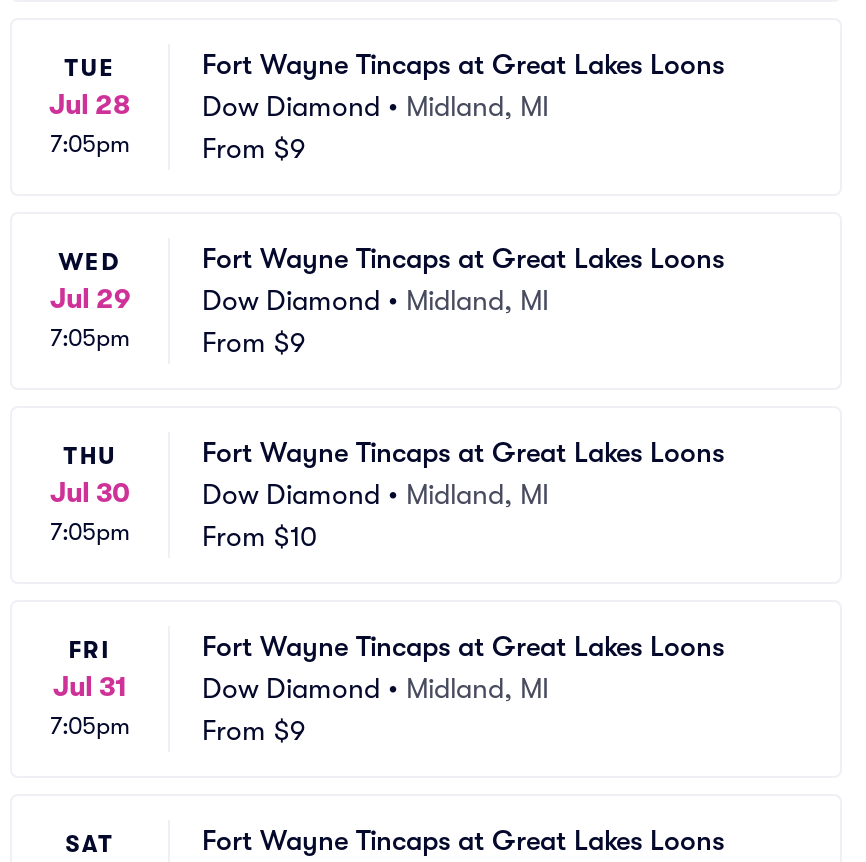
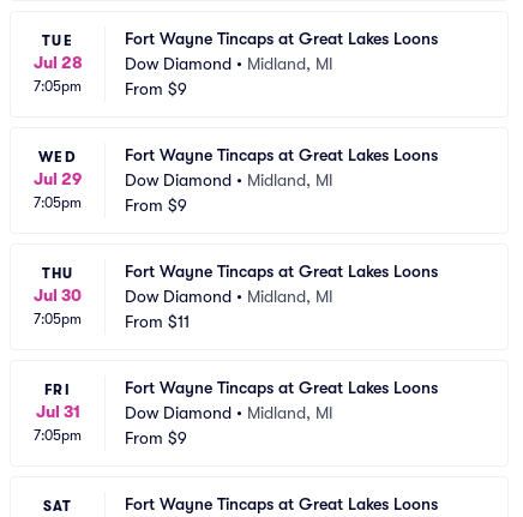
- From $10
+ From $11
